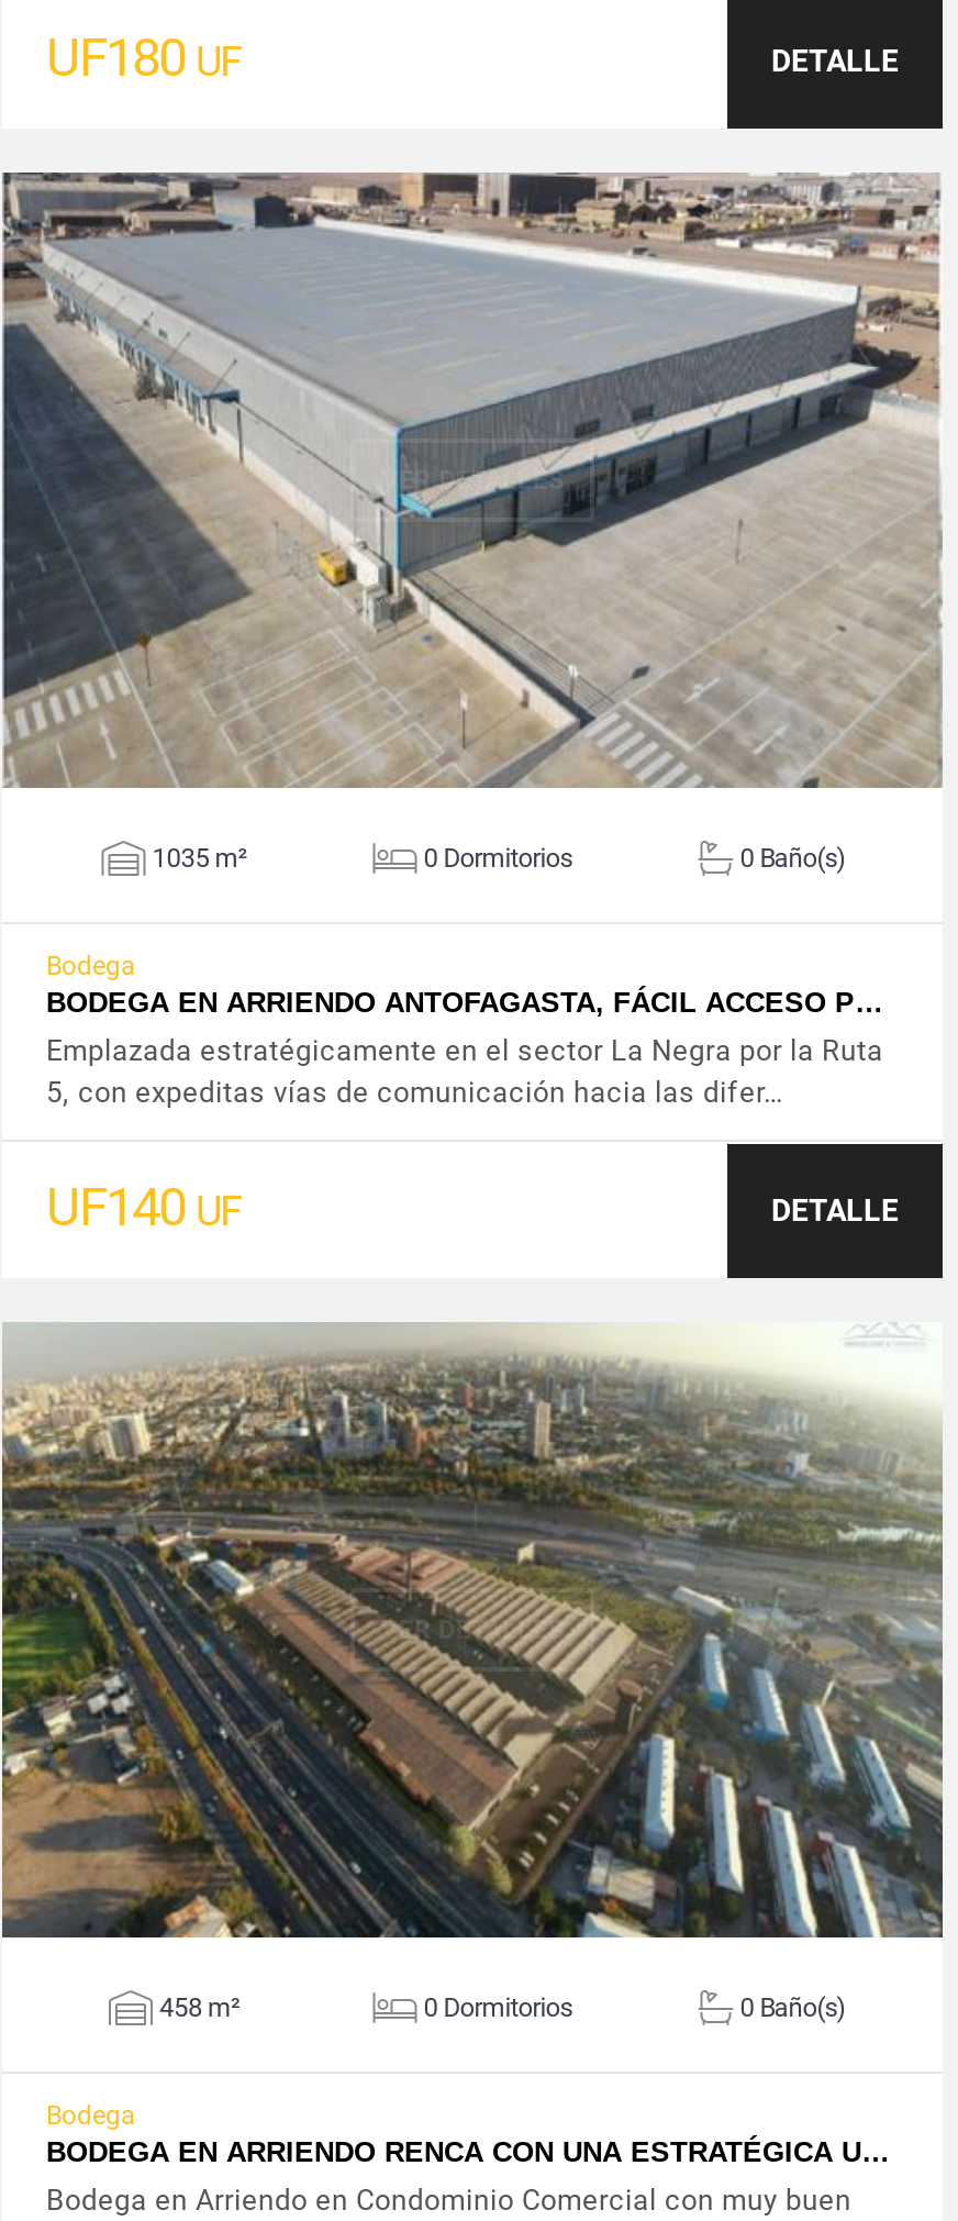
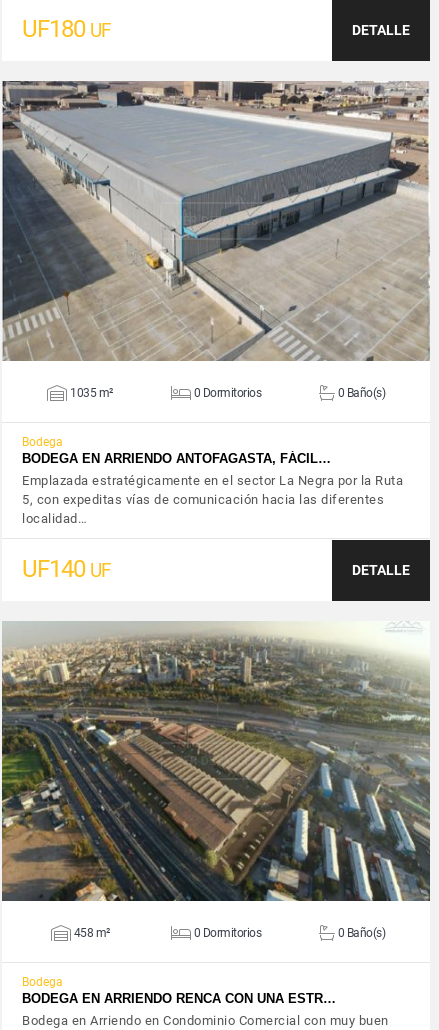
- BODEGA EN ARRIENDO ANTOFAGASTA, FÁCIL ACCESO P…
+ BODEGA EN ARRIENDO ANTOFAGASTA, FÁCIL…

- 5, con expeditas vías de comunicación hacia las difer…
+ 5, con expeditas vías de comunicación hacia las diferentes
+ localidad…

- BODEGA EN ARRIENDO RENCA CON UNA ESTRATÉGICA U…
+ BODEGA EN ARRIENDO RENCA CON UNA ESTR…
